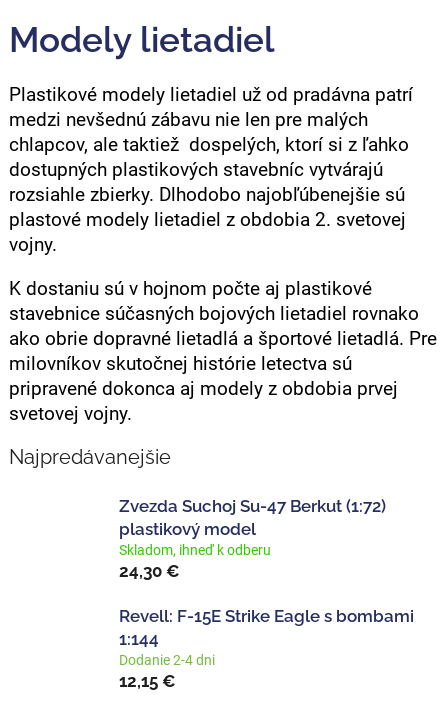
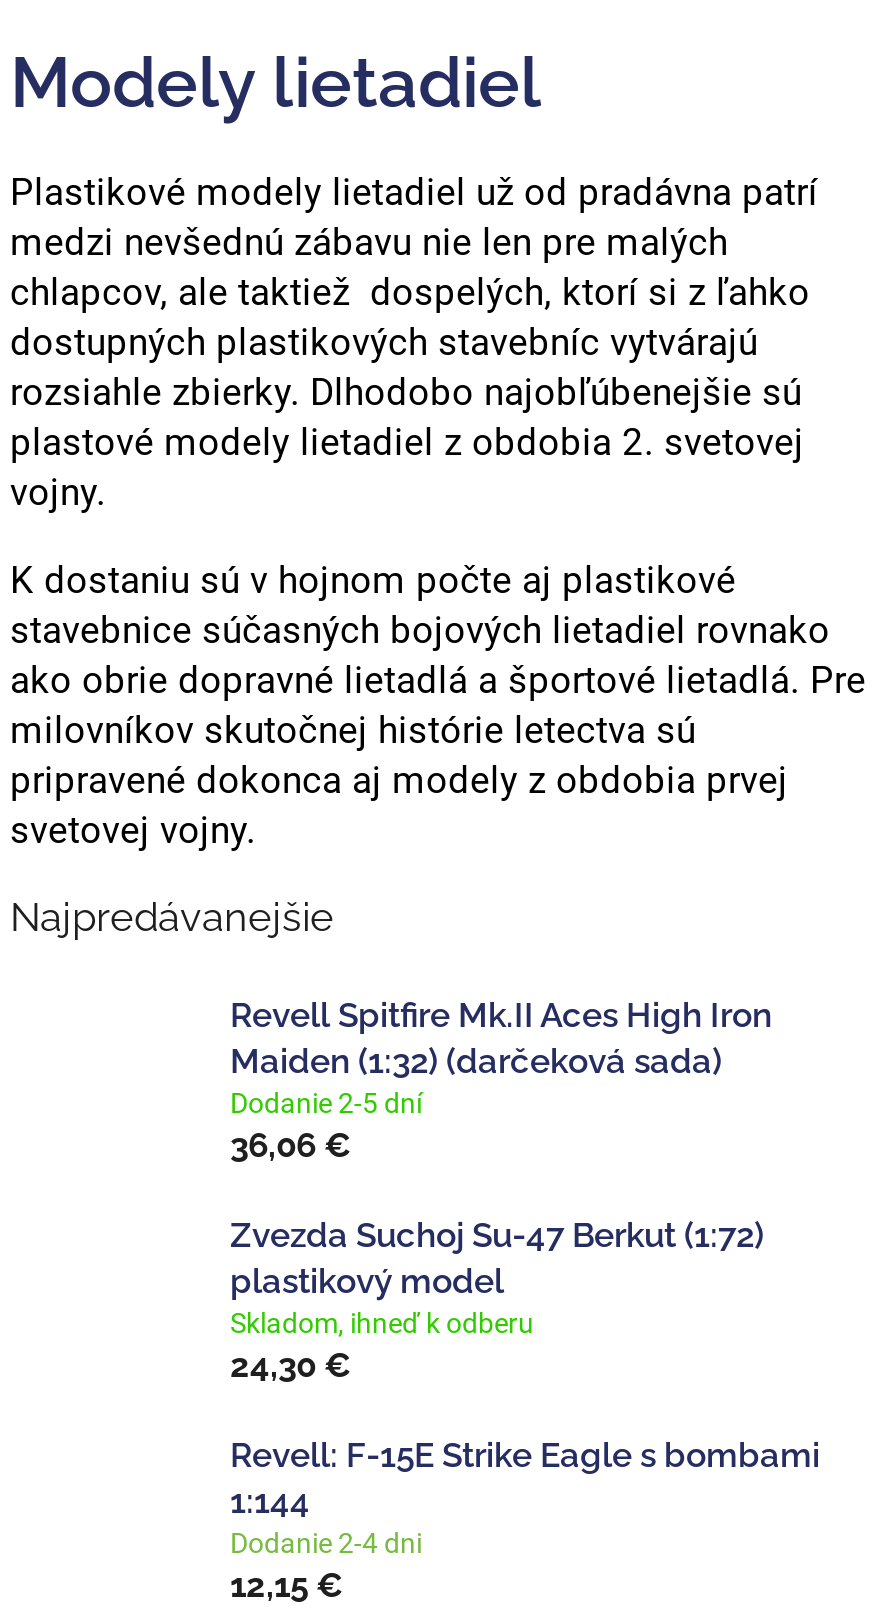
+ Revell Spitfire Mk.II Aces High Iron
+ Maiden (1:32) (darčeková sada)
+ Dodanie 2-5 dní
+ 36,06 €
